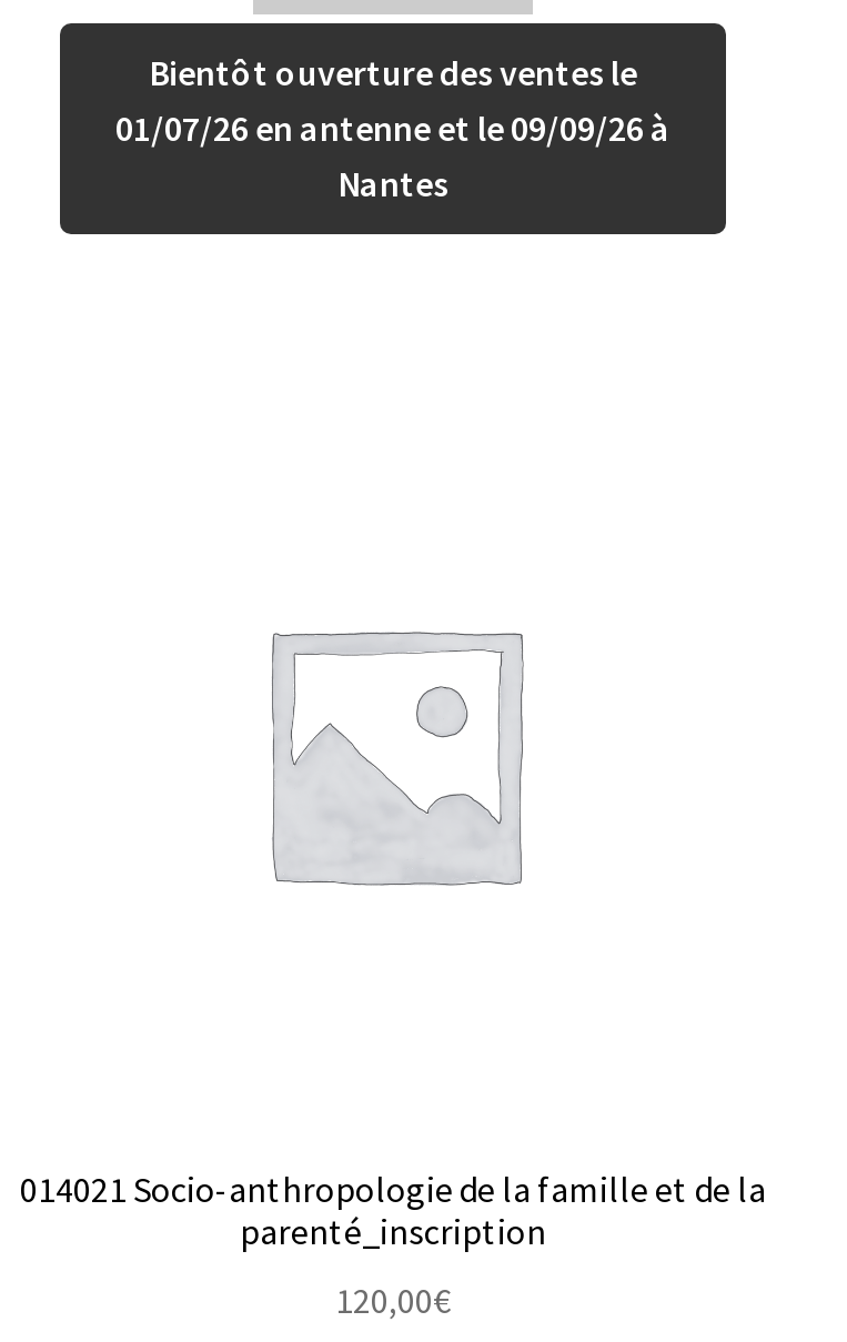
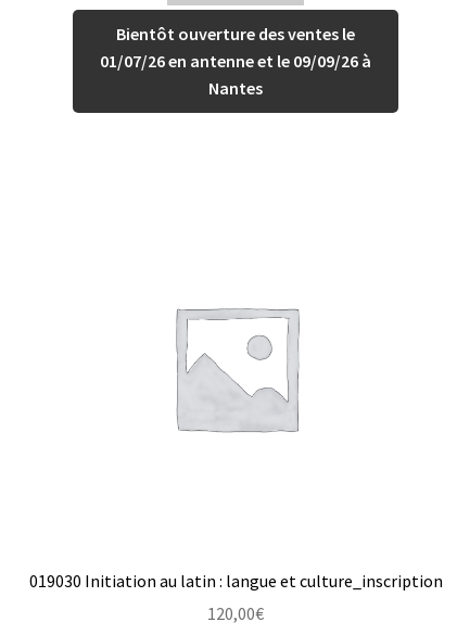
- 014021 Socio-anthropologie de la famille et de la
- parenté_inscription
+ 019030 Initiation au latin : langue et culture_inscription
